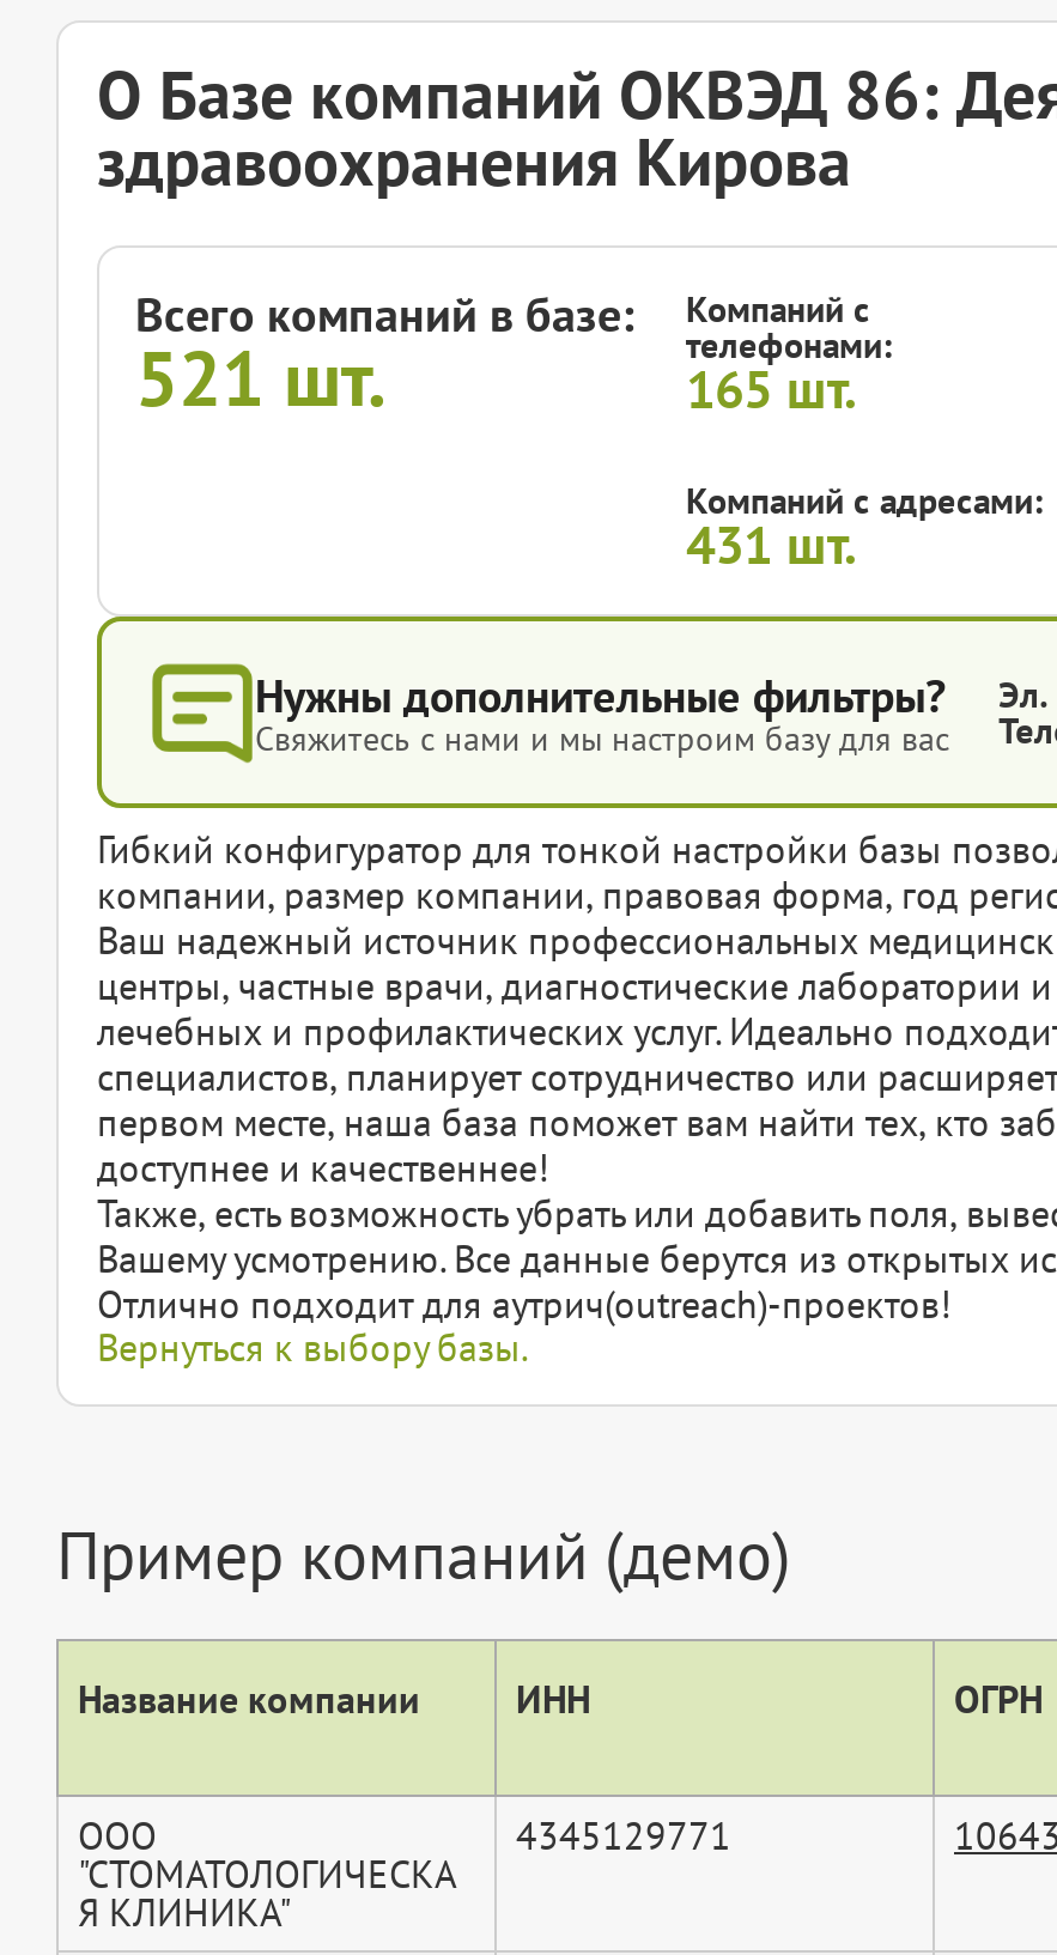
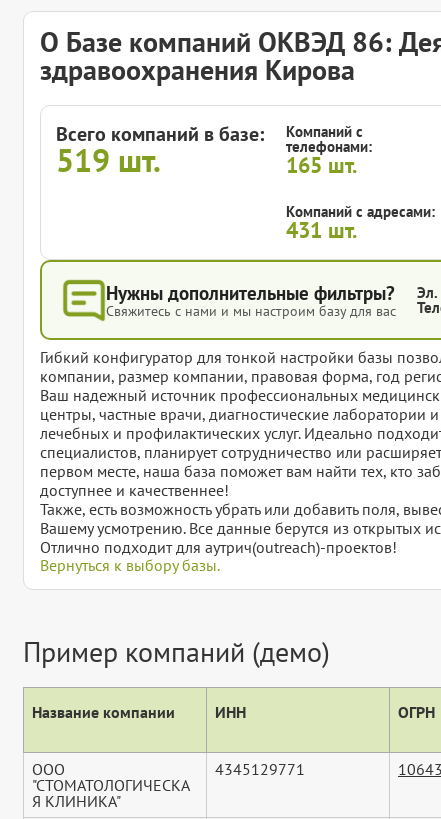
- 521шт.
+ 519шт.
